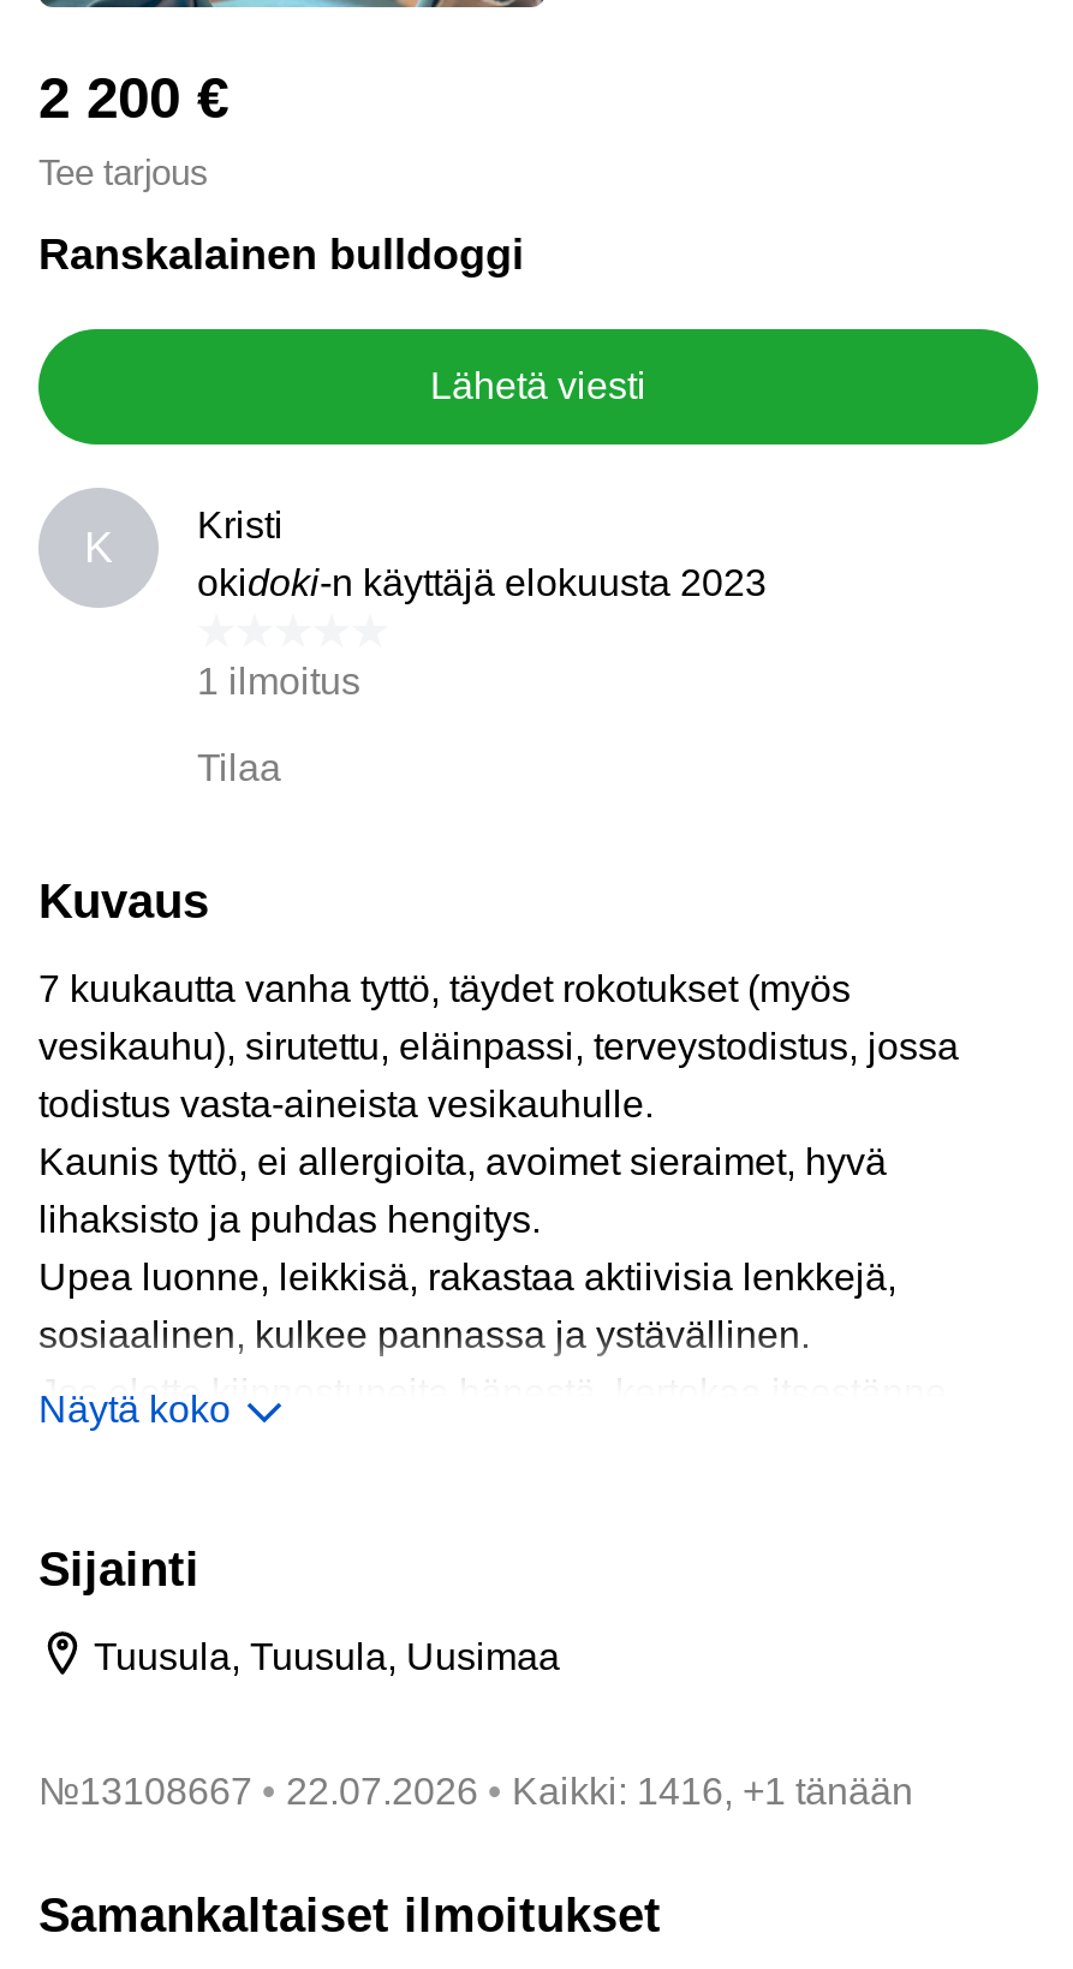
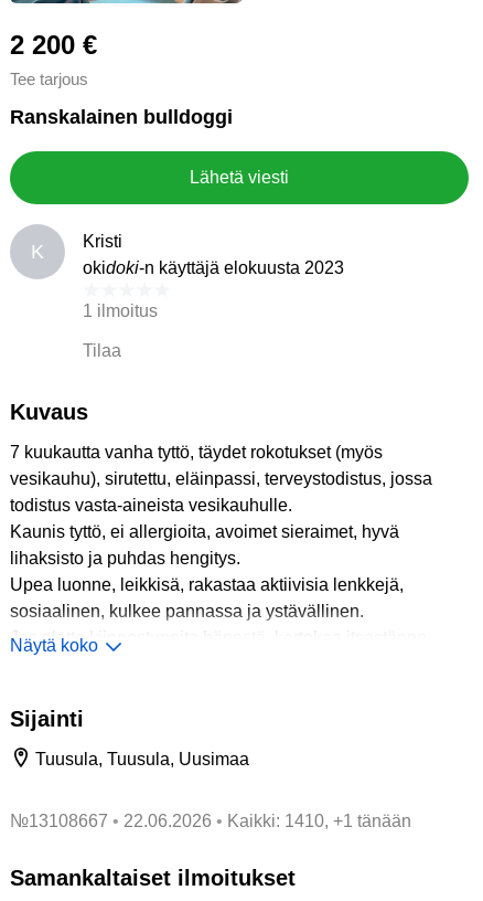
- 22.07.2026
+ 22.06.2026

- Kaikki: 1416, +1 tänään
+ Kaikki: 1410, +1 tänään
